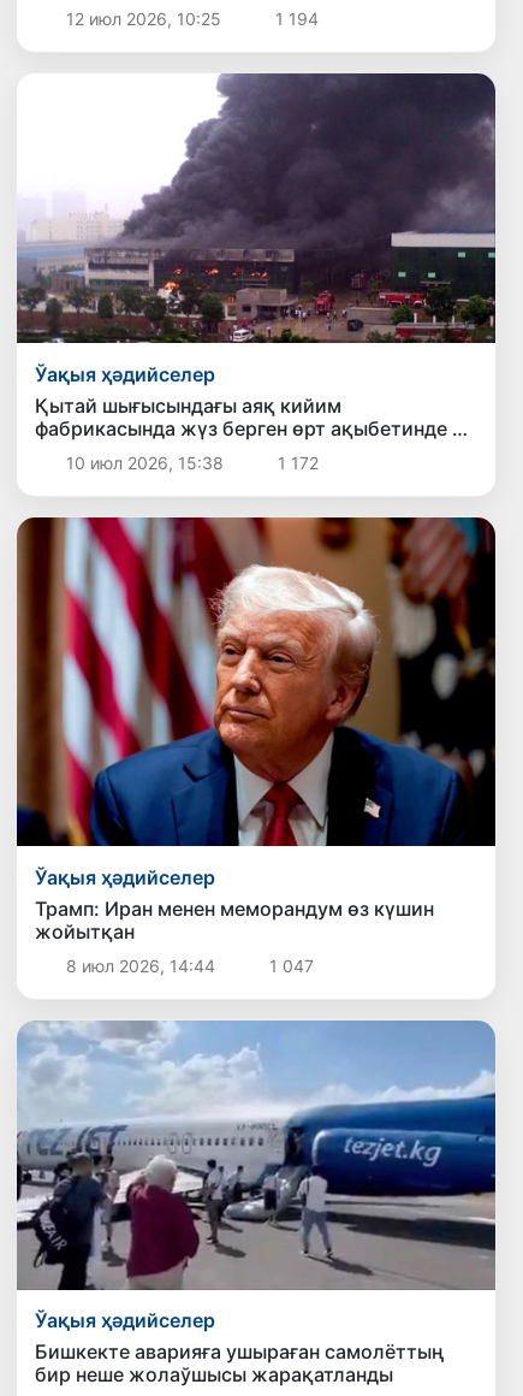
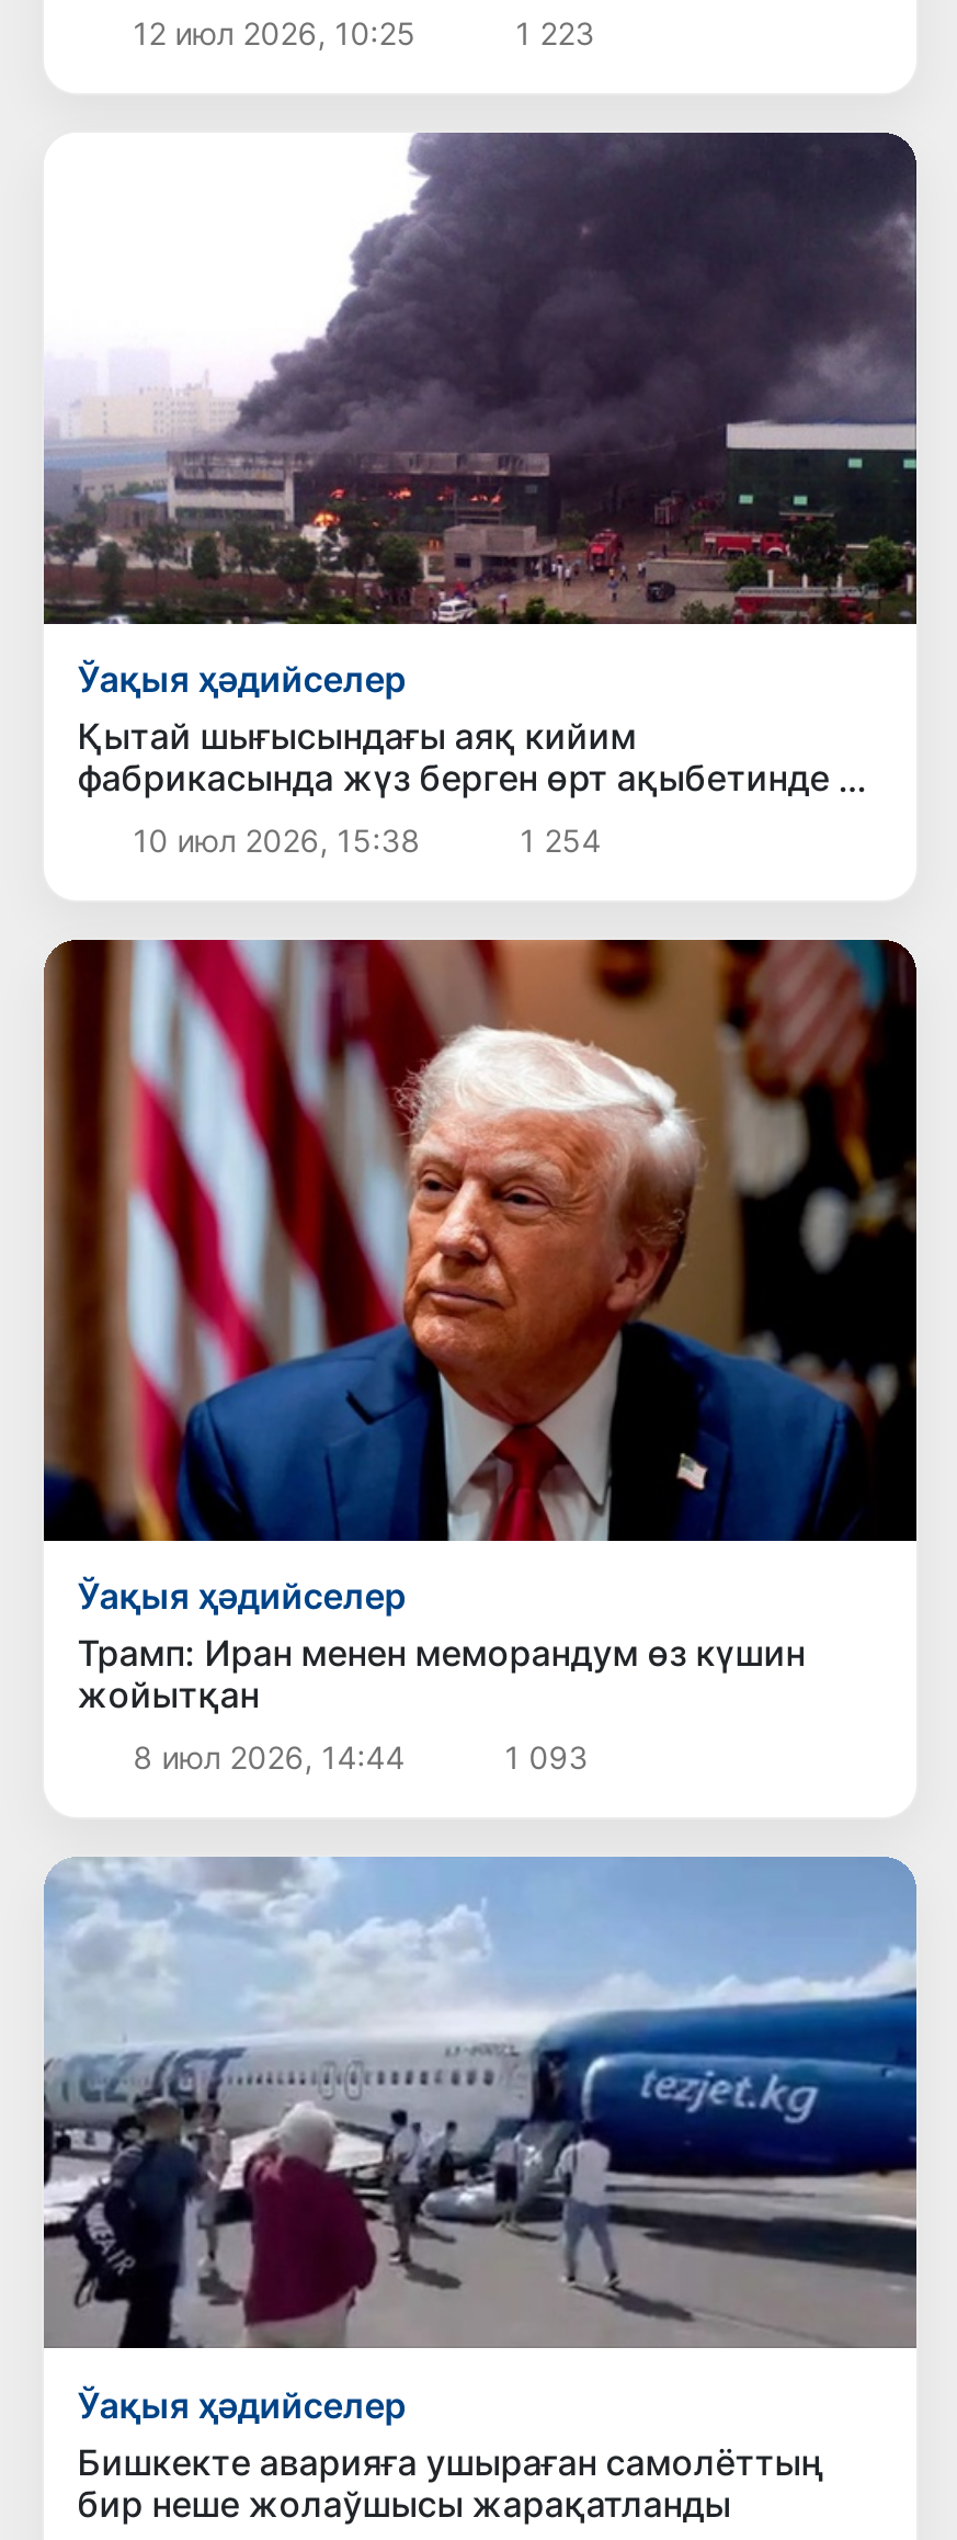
- 1 194
+ 1 223

- 1 172
+ 1 254

- 1 047
+ 1 093
